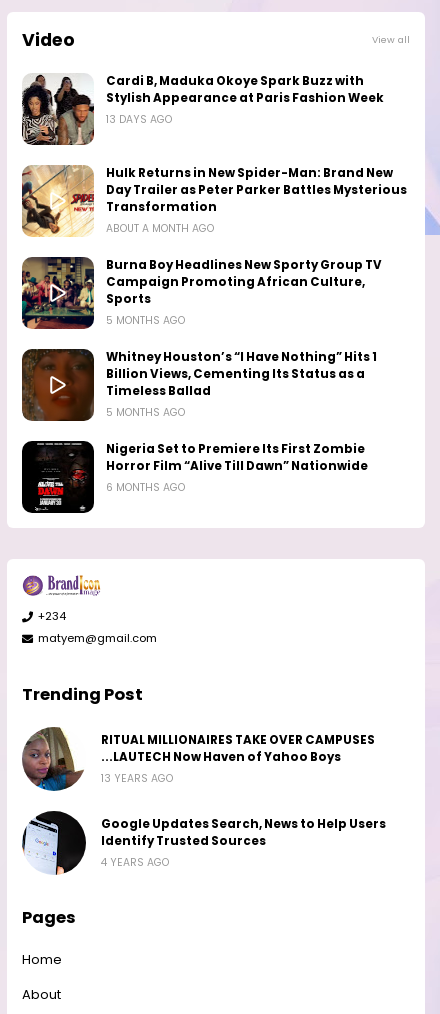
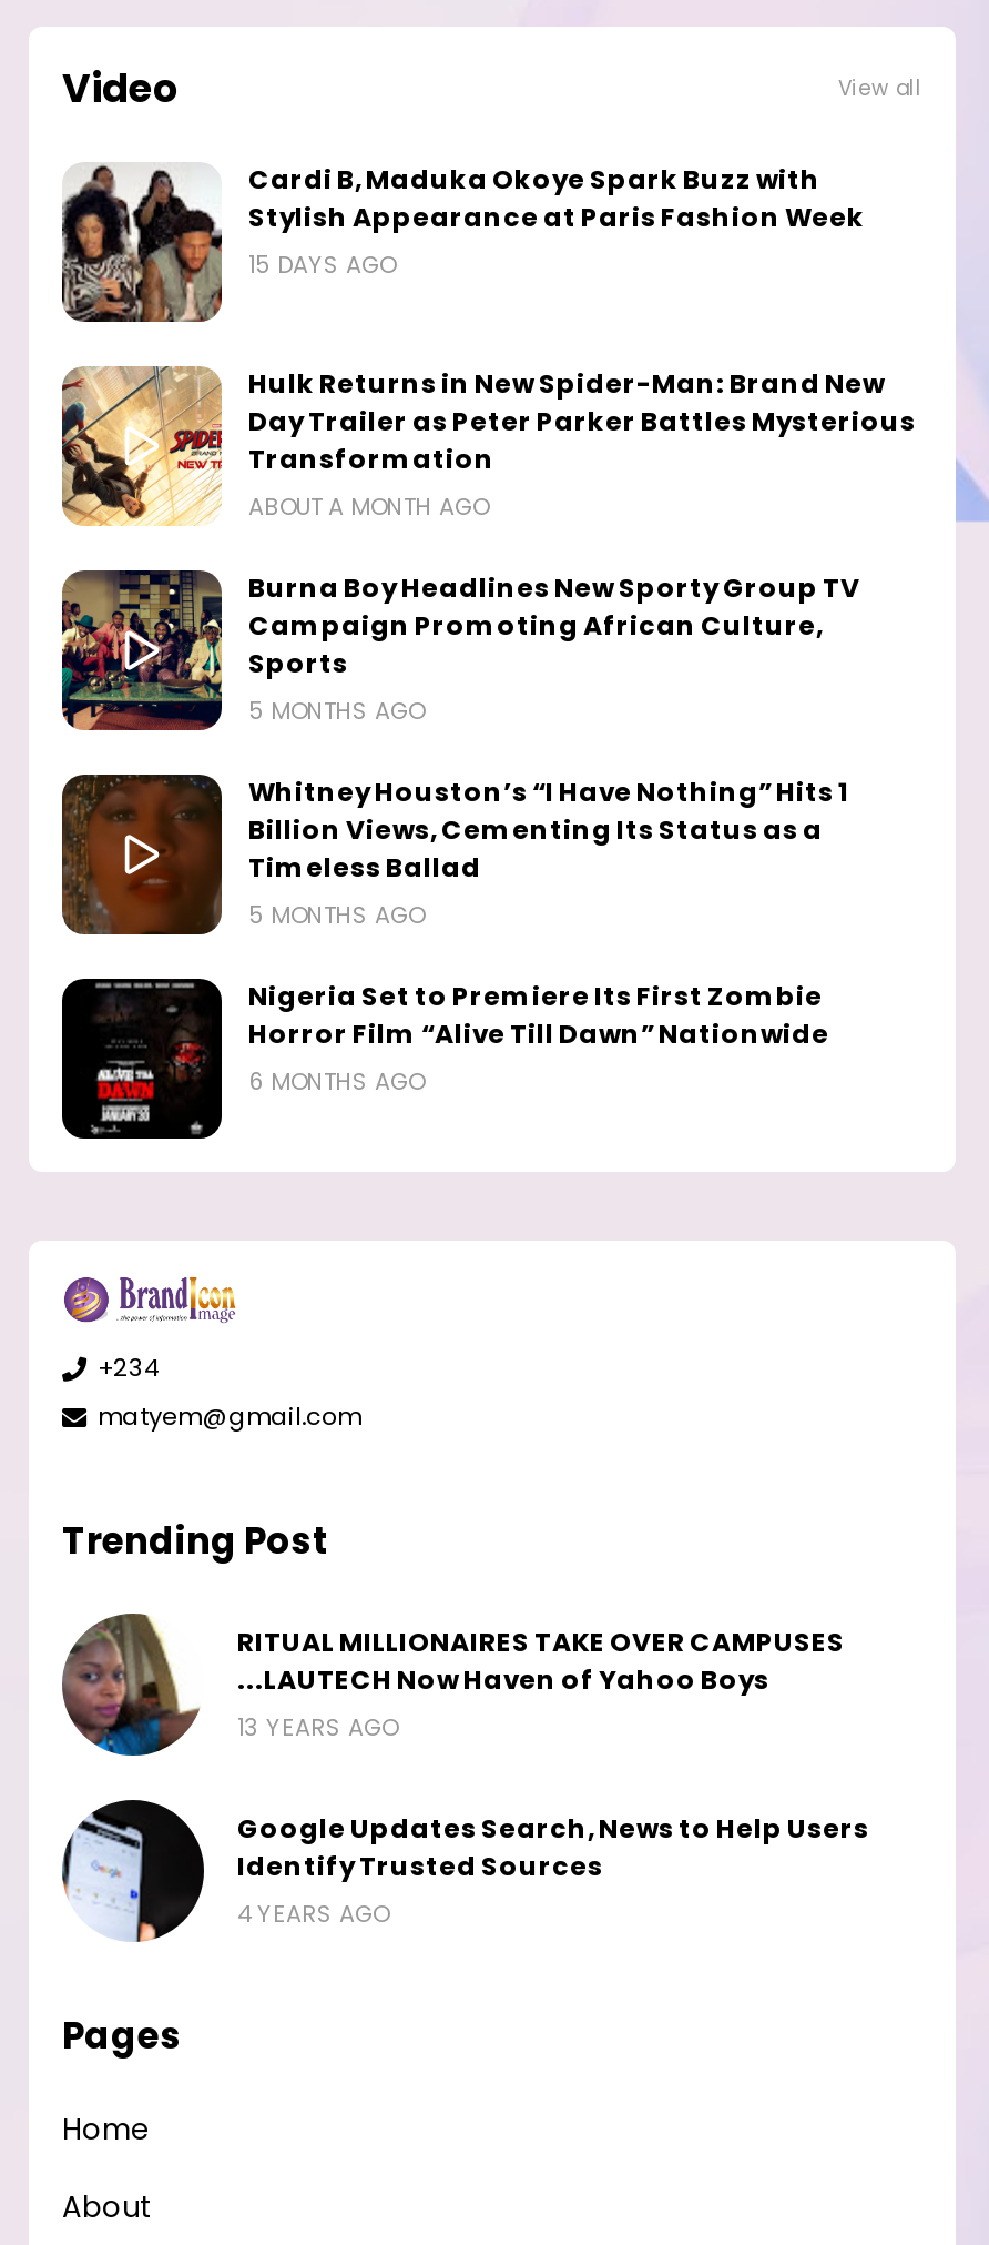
- 13 DAYS AGO
+ 15 DAYS AGO
